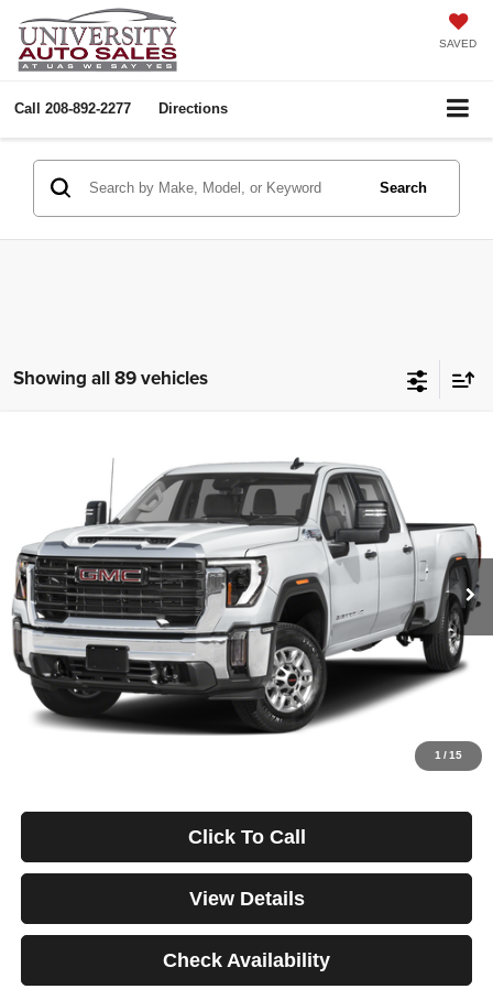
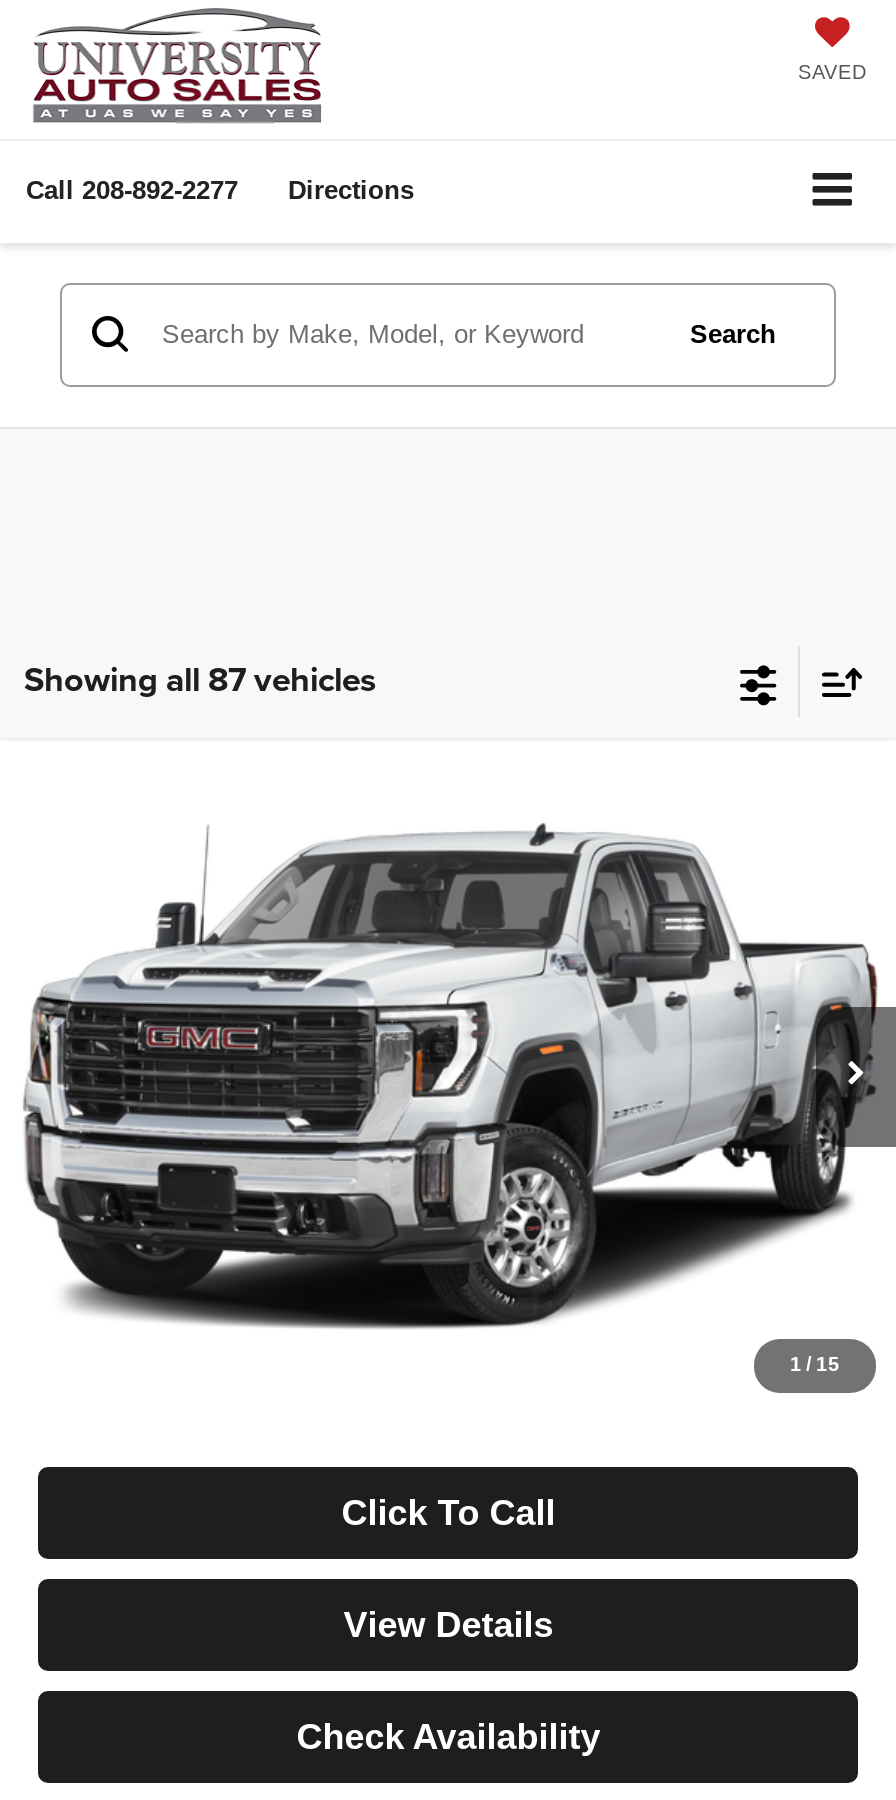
- Showing all 89 vehicles
+ Showing all 87 vehicles
